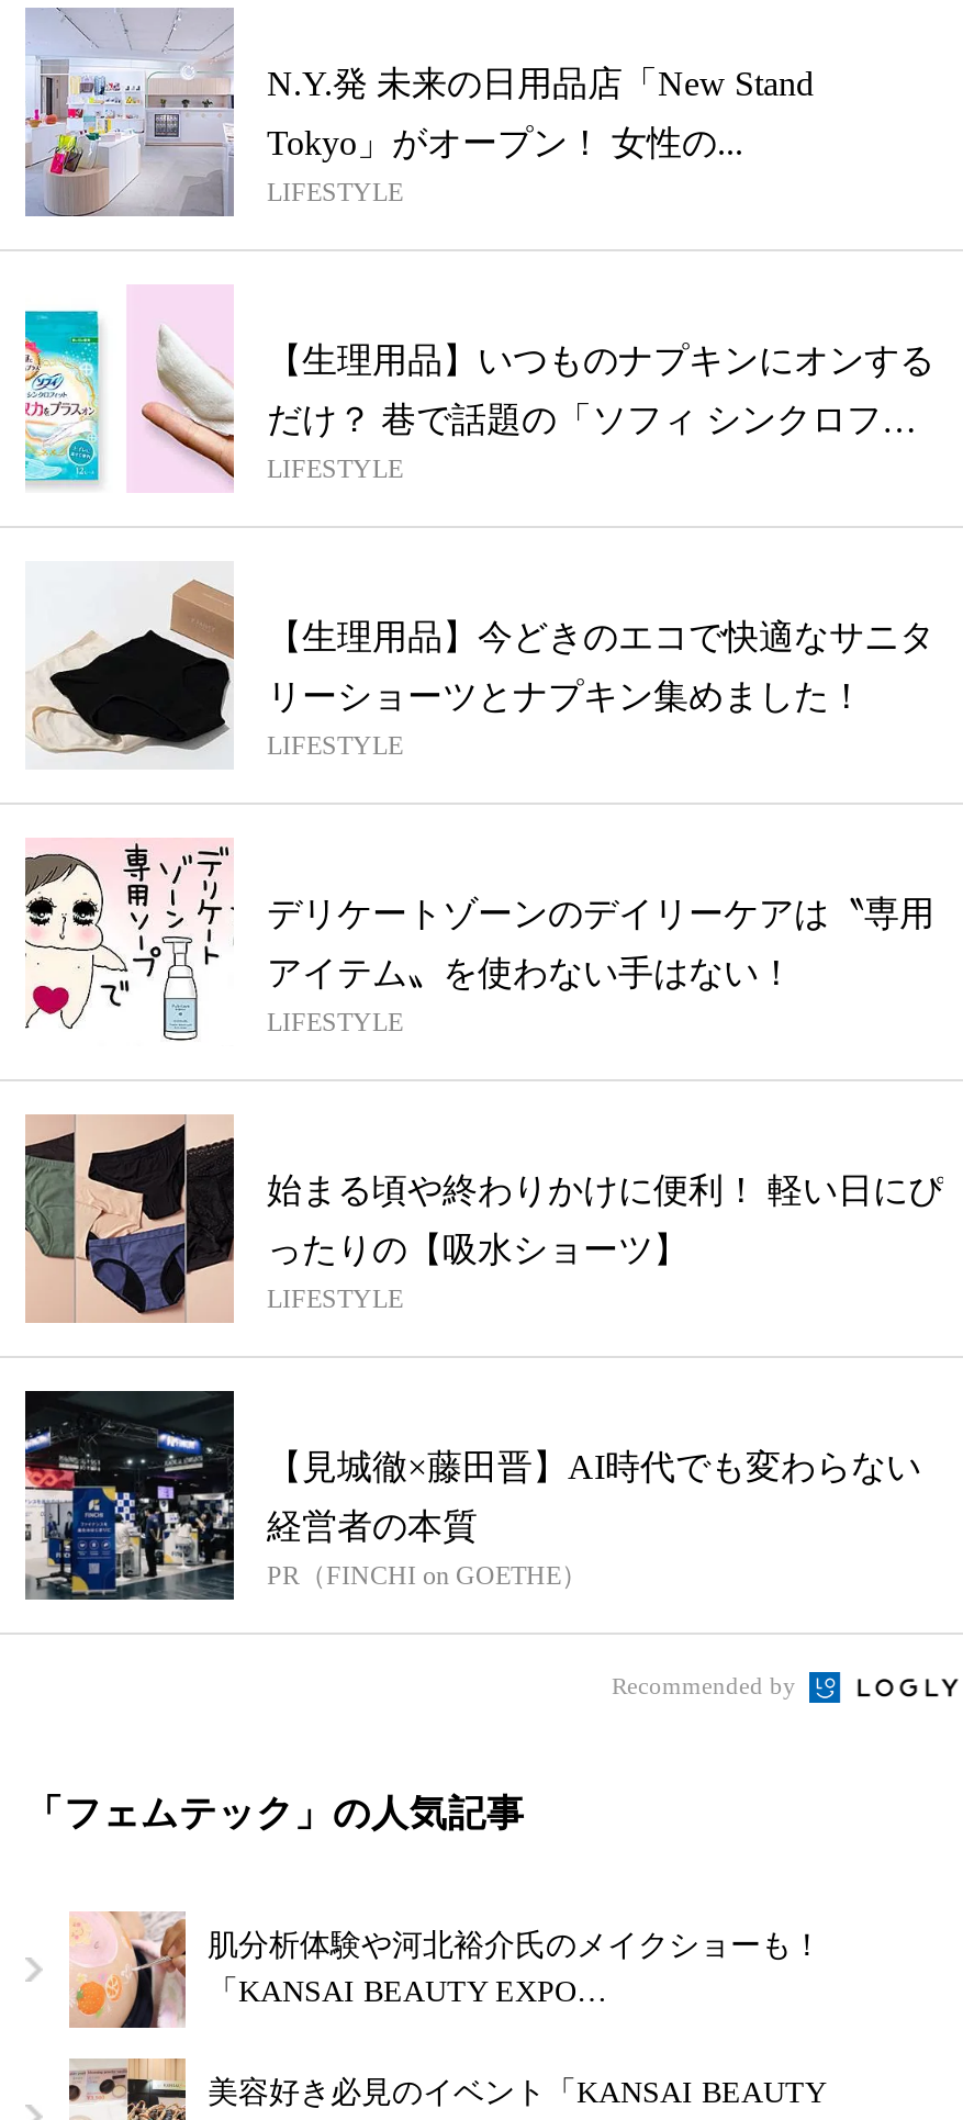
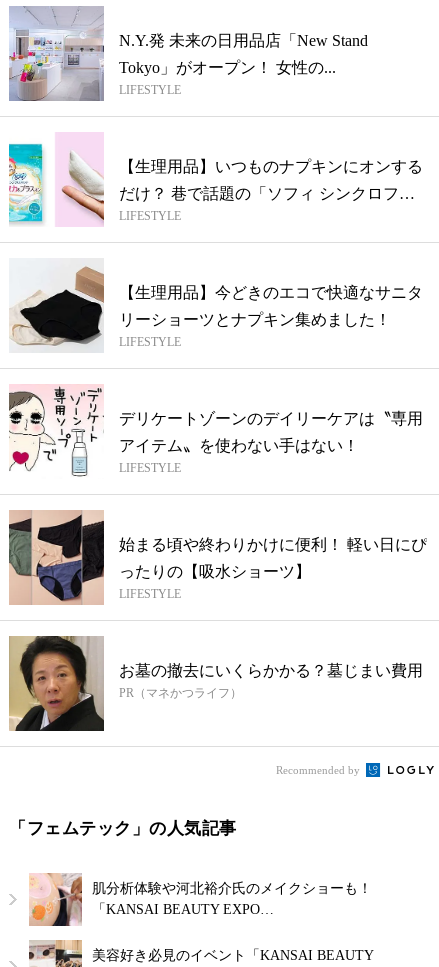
- [image]
- 【見城徹×藤田晋】AI時代でも変わらない
- 経営者の本質
- PR（FINCHI on GOETHE）
+ [image]
+ お墓の撤去にいくらかかる？墓じまい費用
+ PR（マネかつライフ）
